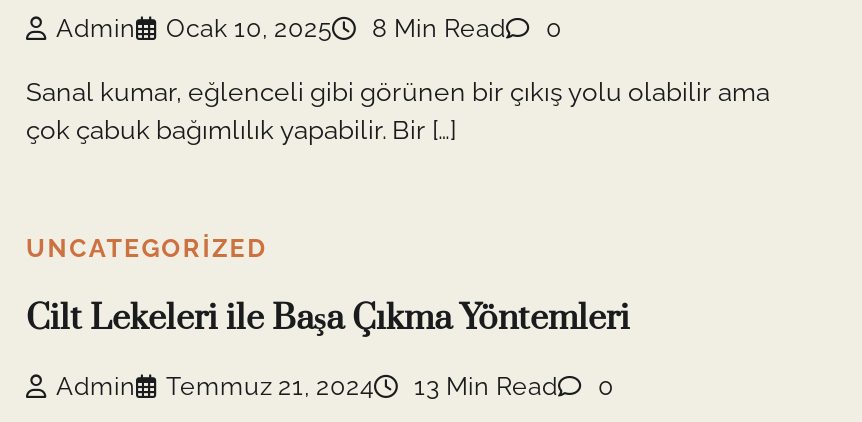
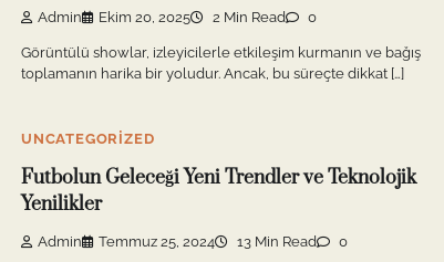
- Ocak 10, 2025
- 8 Min Read
+ Ekim 20, 2025
+ 2 Min Read

- Sanal kumar, eğlenceli gibi görünen bir çıkış yolu olabilir ama
- çok çabuk bağımlılık yapabilir. Bir […]
+ Görüntülü showlar, izleyicilerle etkileşim kurmanın ve bağış
+ toplamanın harika bir yoludur. Ancak, bu süreçte dikkat […]

- Cilt Lekeleri ile Başa Çıkma Yöntemleri
+ Futbolun Geleceği Yeni Trendler ve Teknolojik
+ Yenilikler

- Temmuz 21, 2024
+ Temmuz 25, 2024
